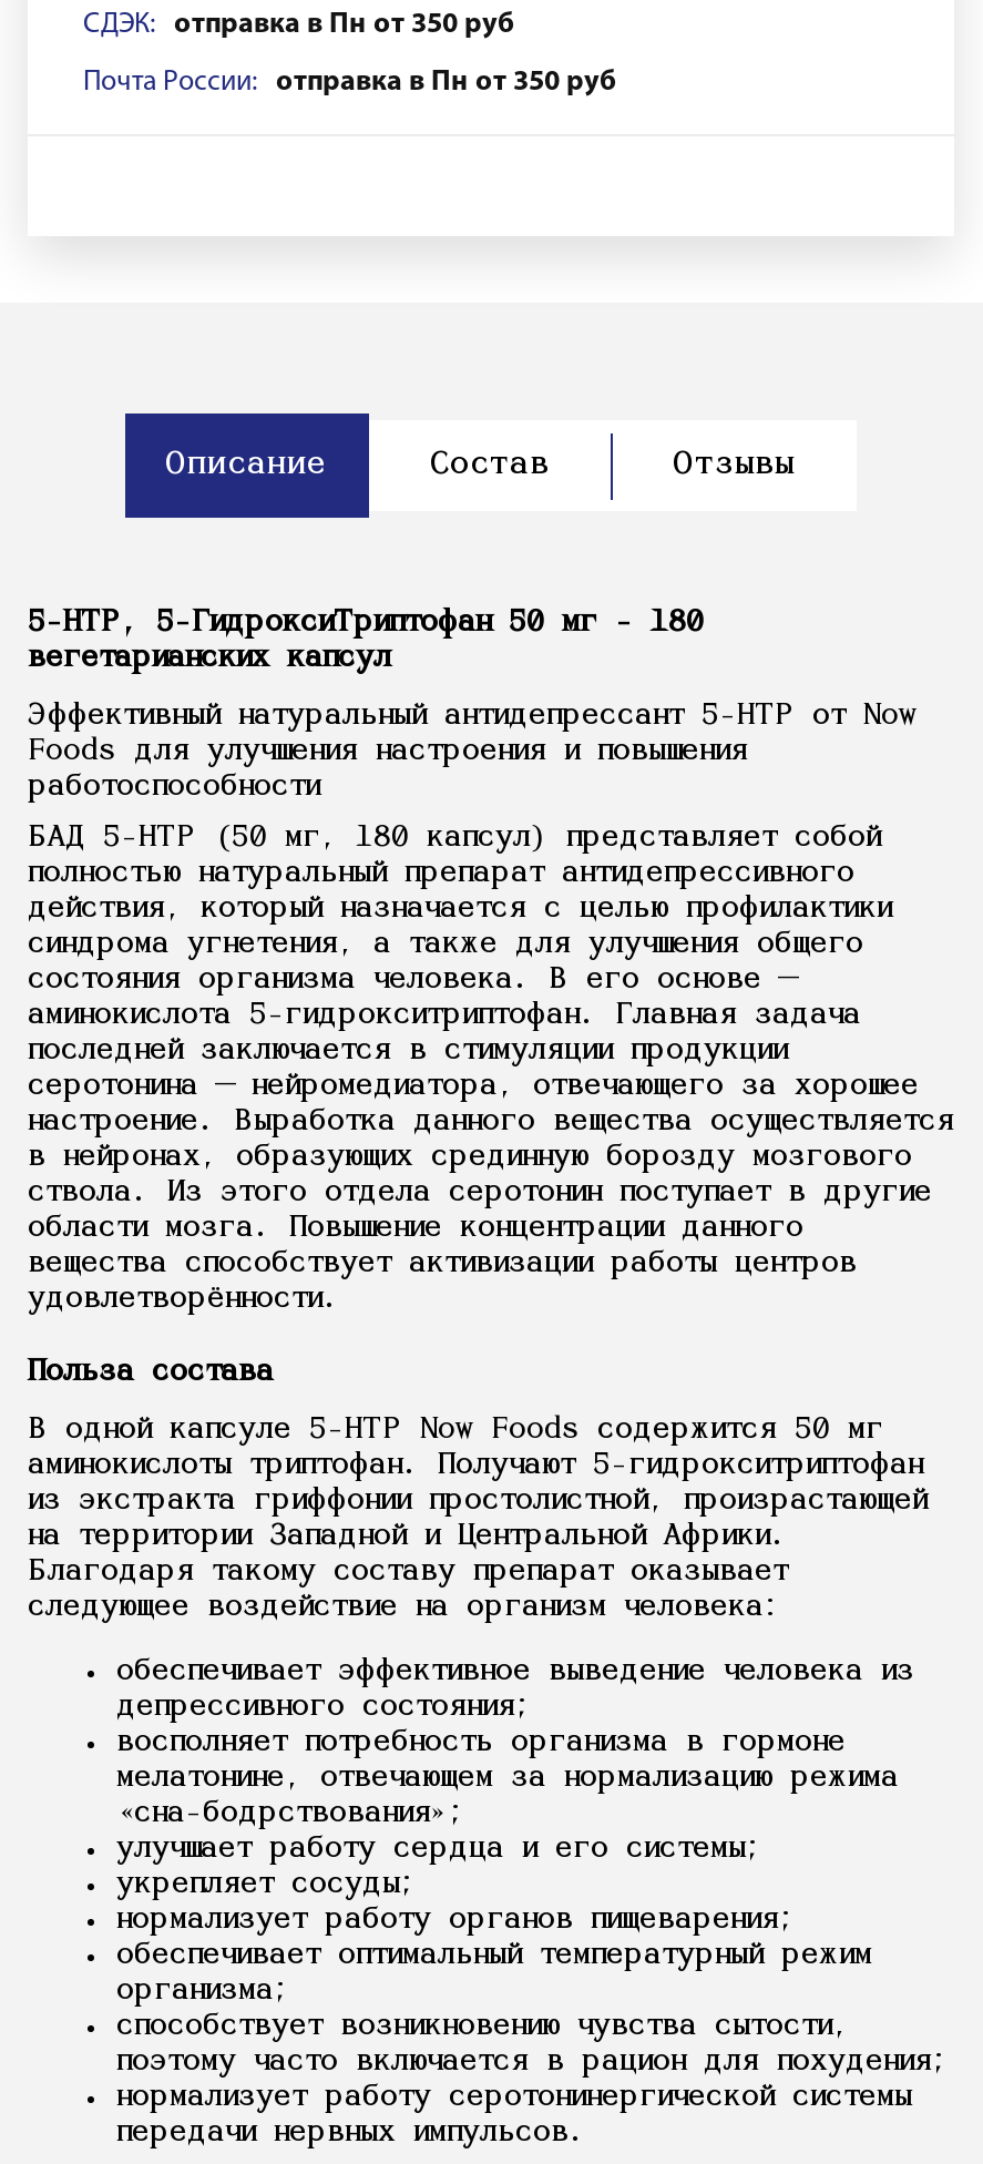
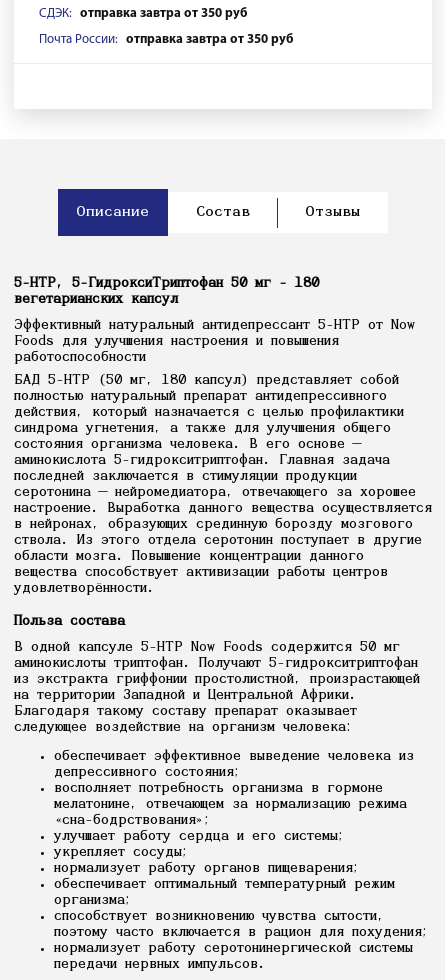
- отправка в Пн от 350 руб
+ отправка завтра от 350 руб

- отправка в Пн от 350 руб
+ отправка завтра от 350 руб
